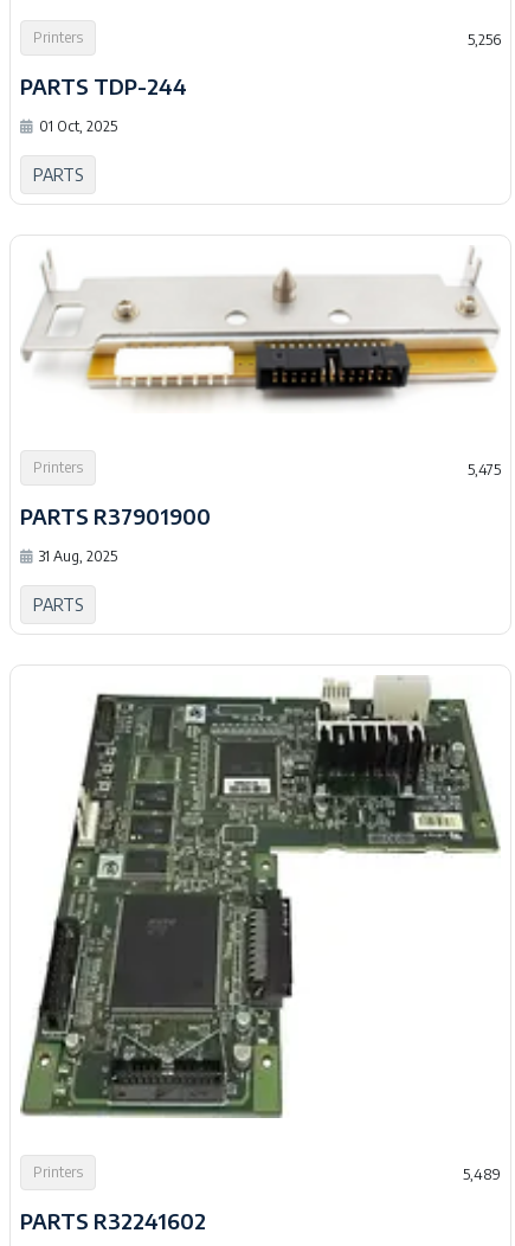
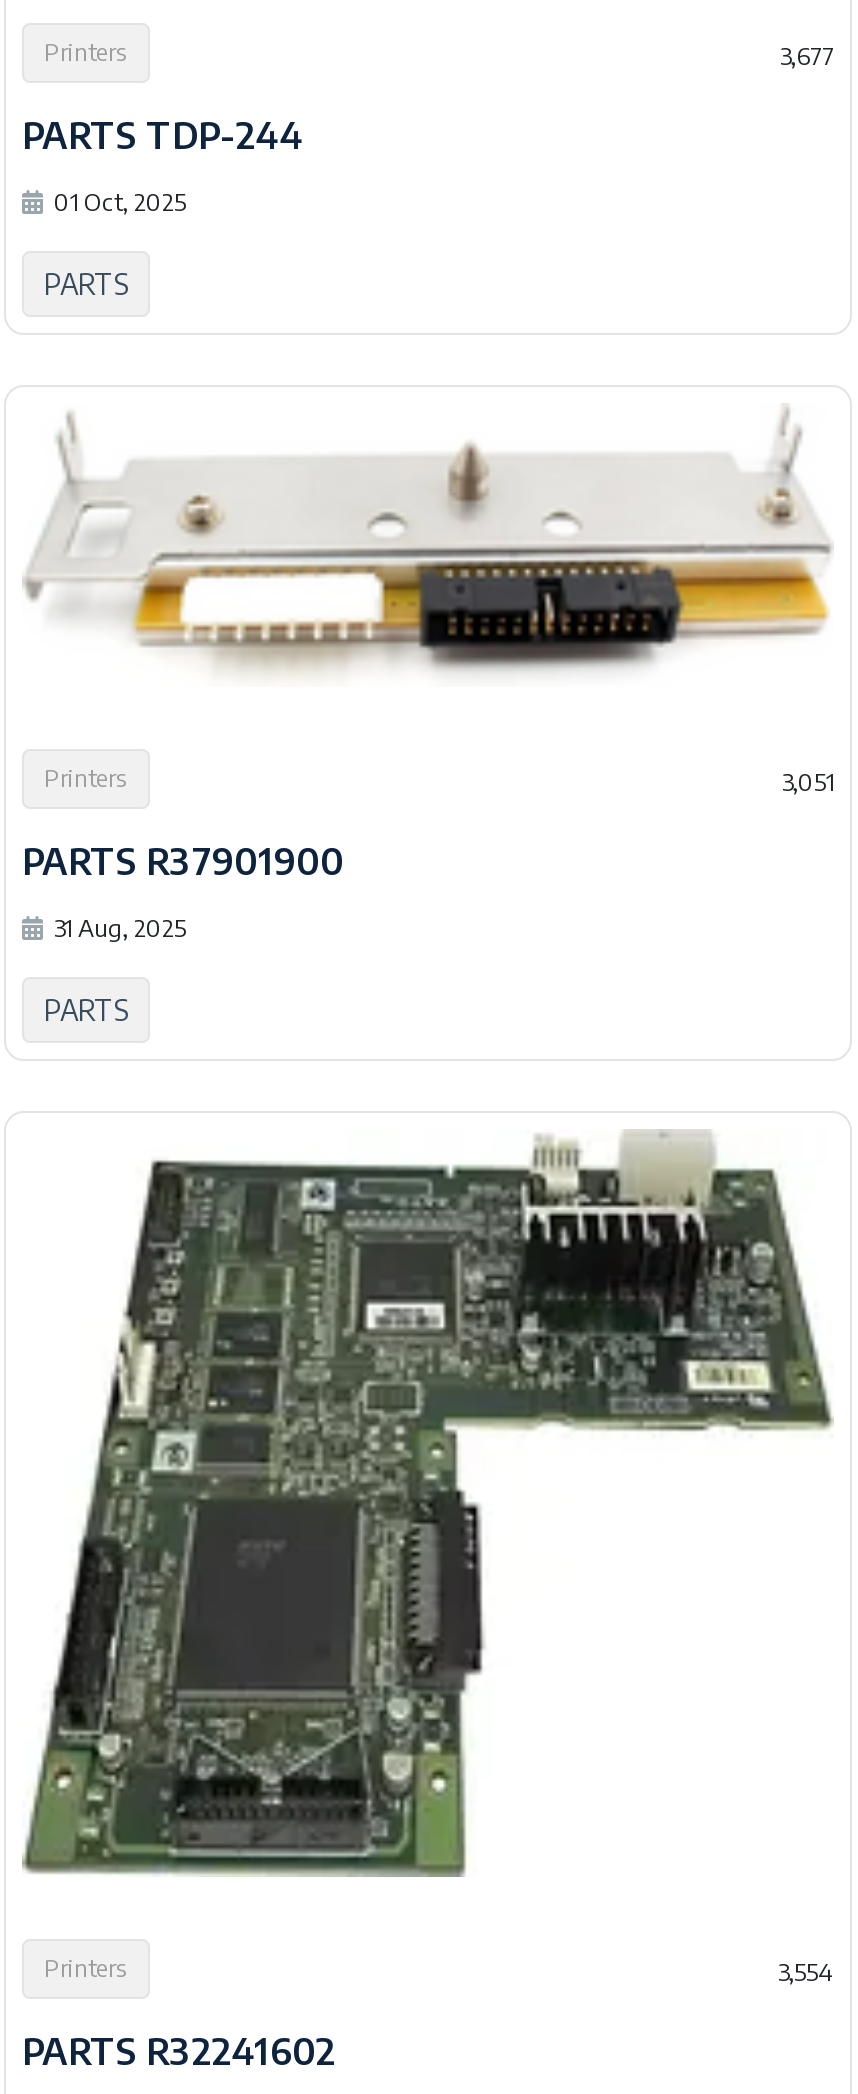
- 5,256
+ 3,677

- 5,475
+ 3,051

- 5,489
+ 3,554
